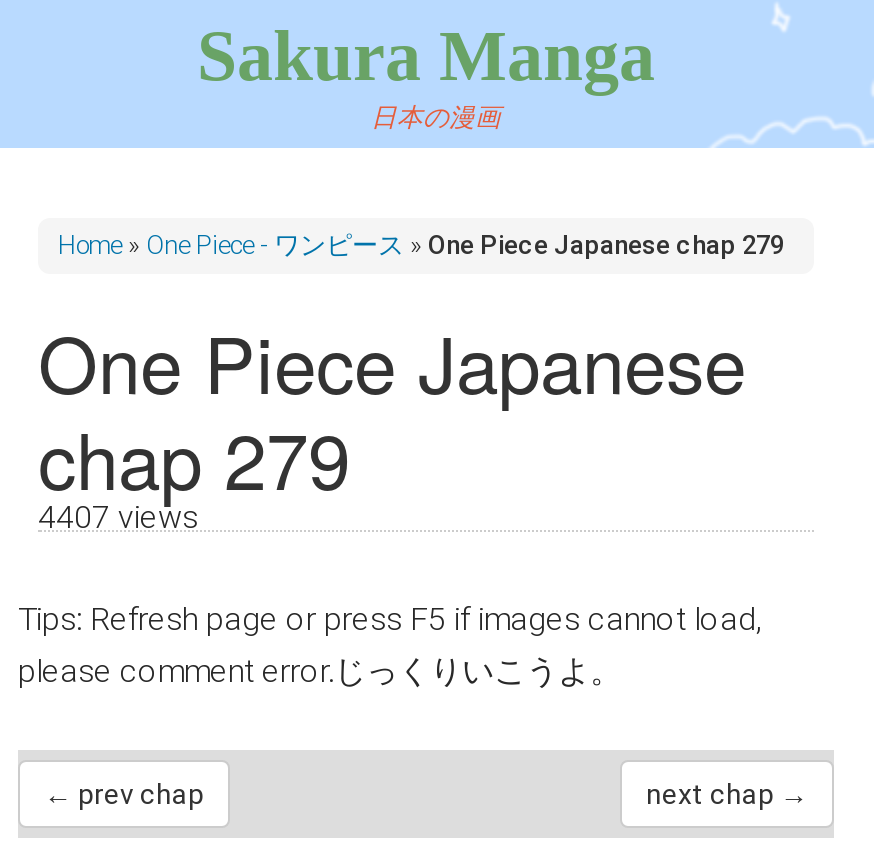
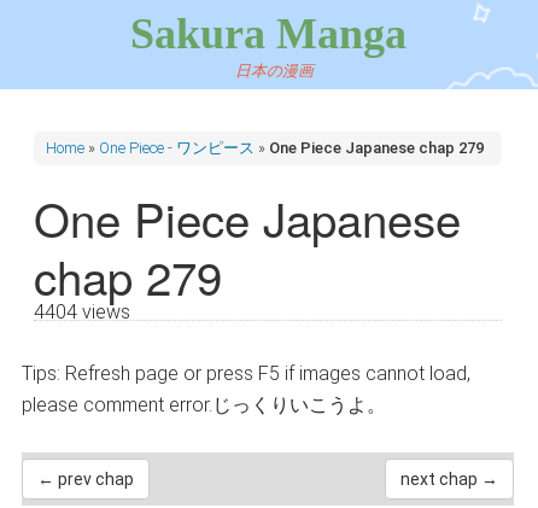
- 4407 views
+ 4404 views
